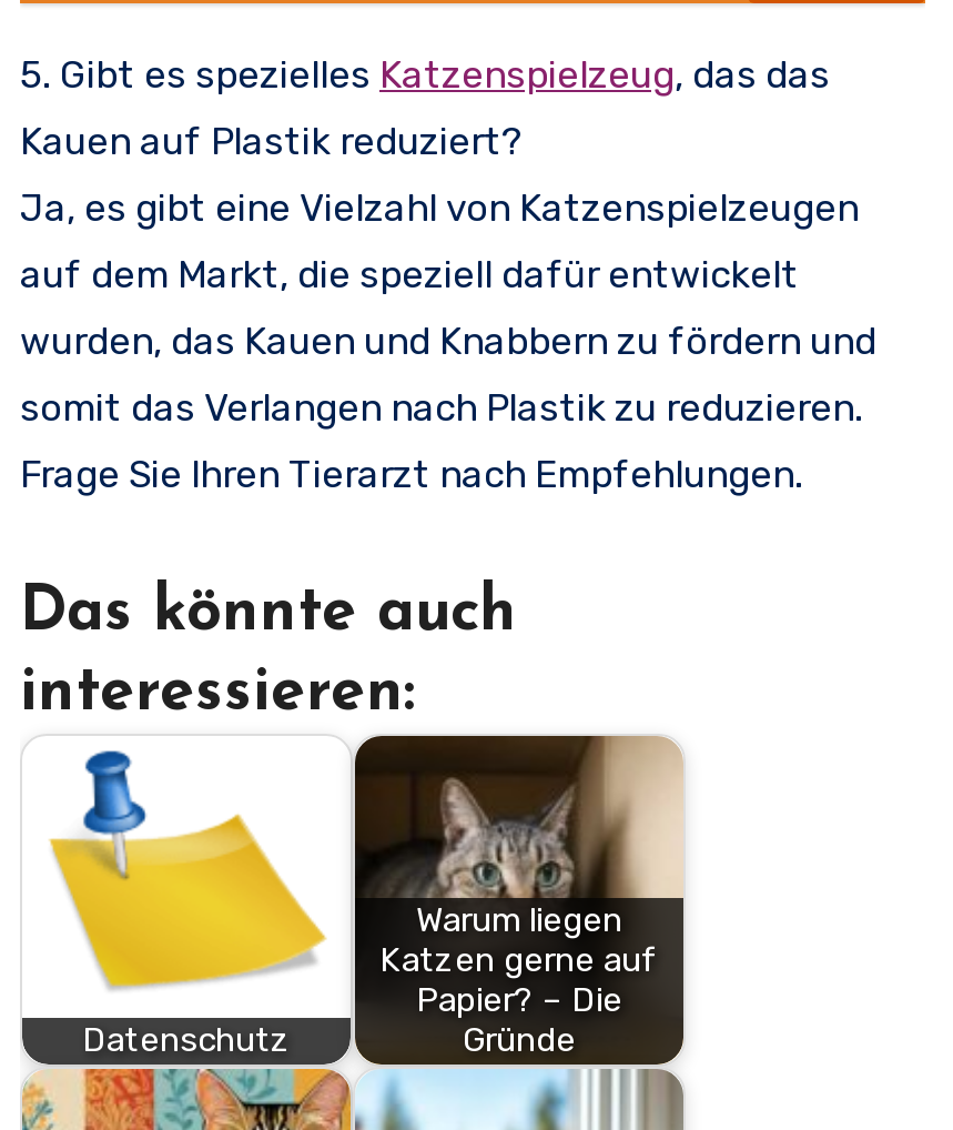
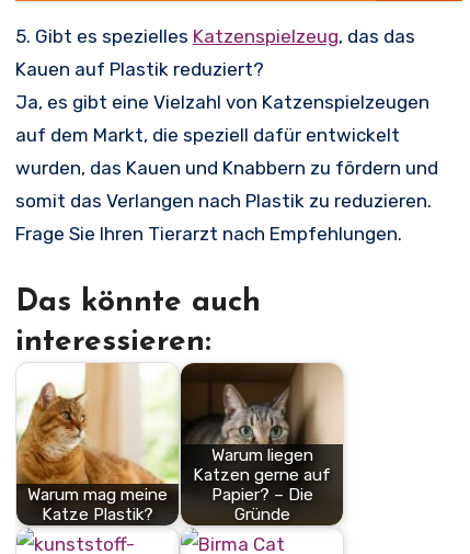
- [image]
- Datenschutz
+ [image]
+ Warum mag meine
+ Katze Plastik?
